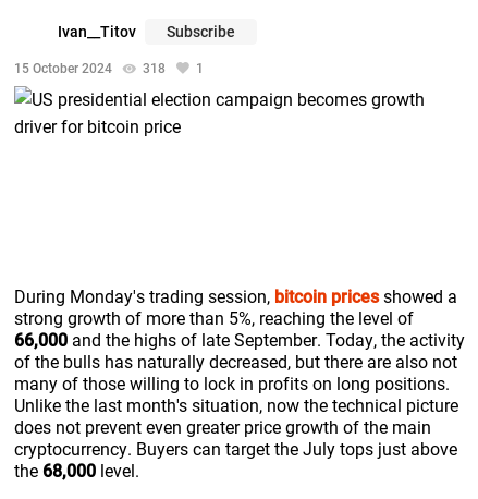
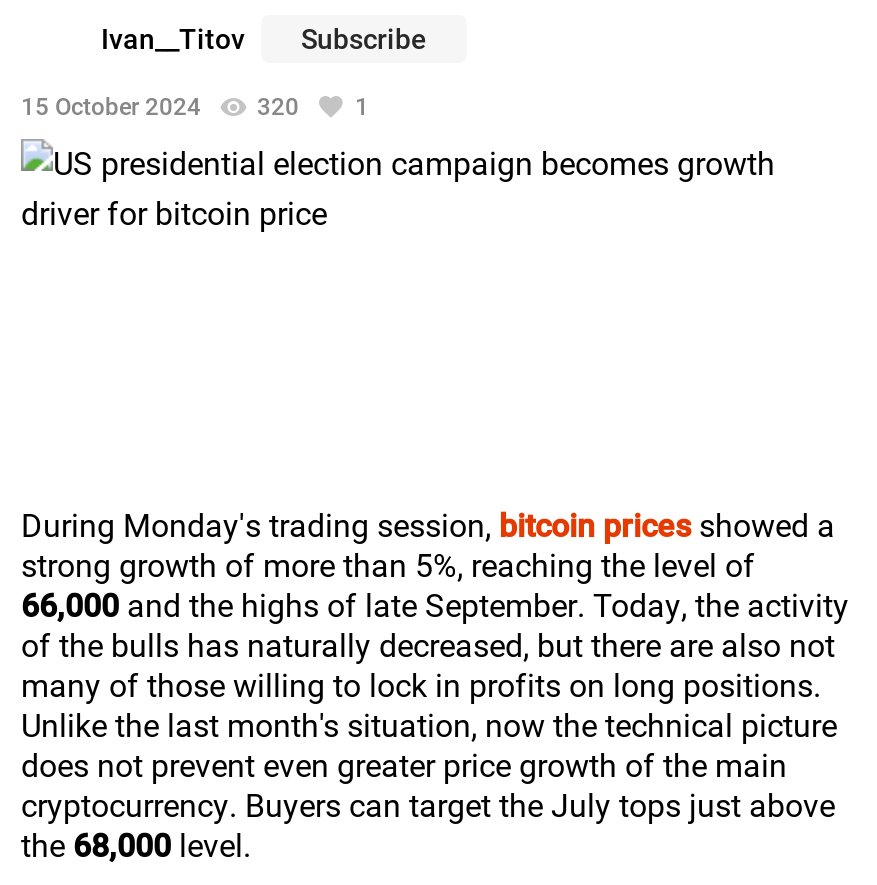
- 15 October 2024 318 1
+ 15 October 2024 320 1
